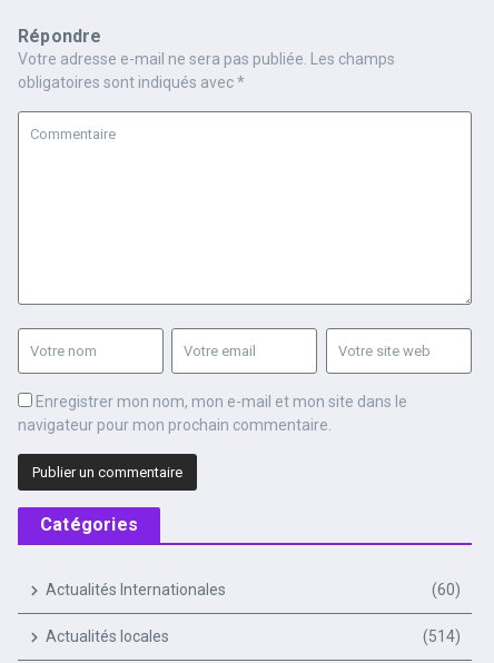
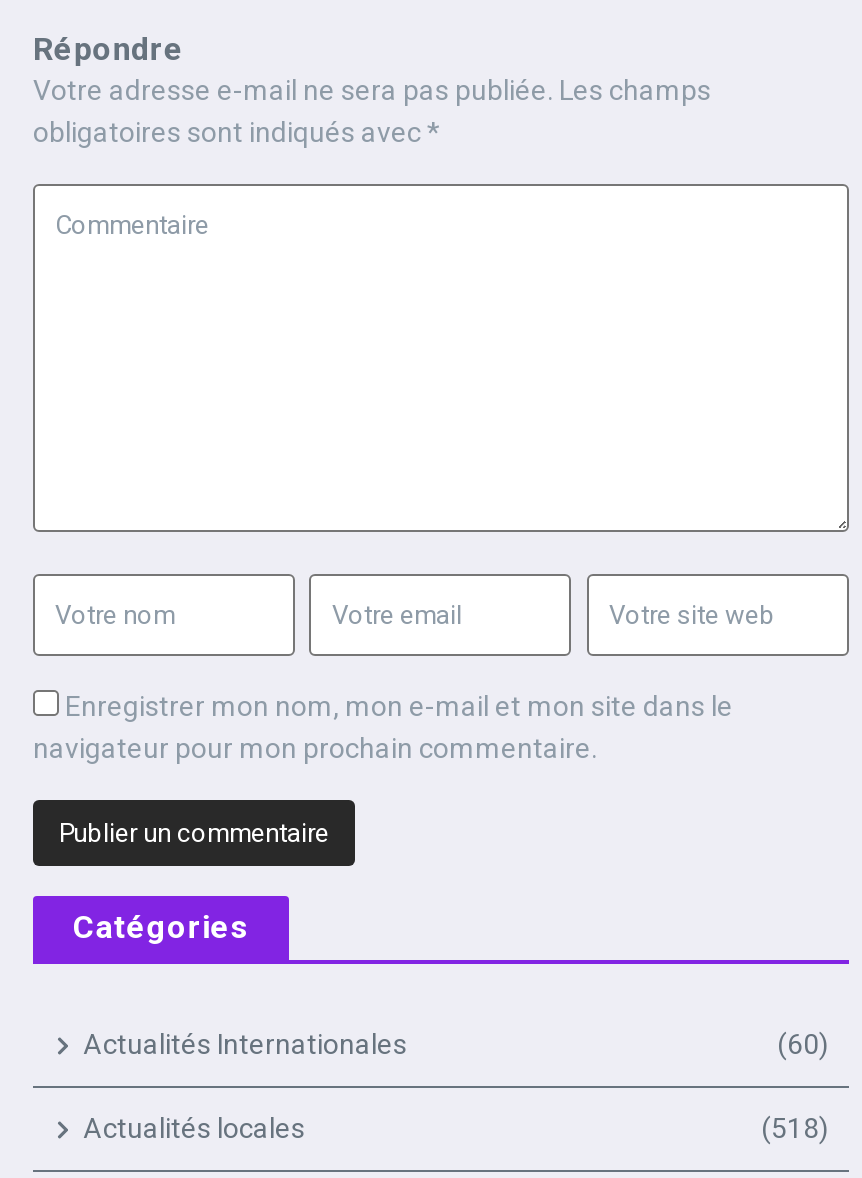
- (514)
+ (518)
